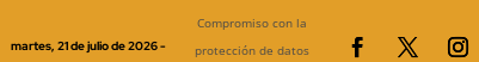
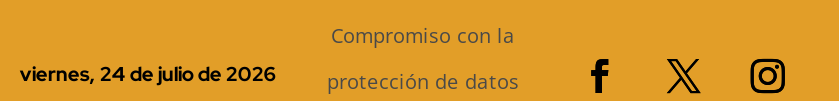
- martes, 21 de julio de 2026 -
+ viernes, 24 de julio de 2026
